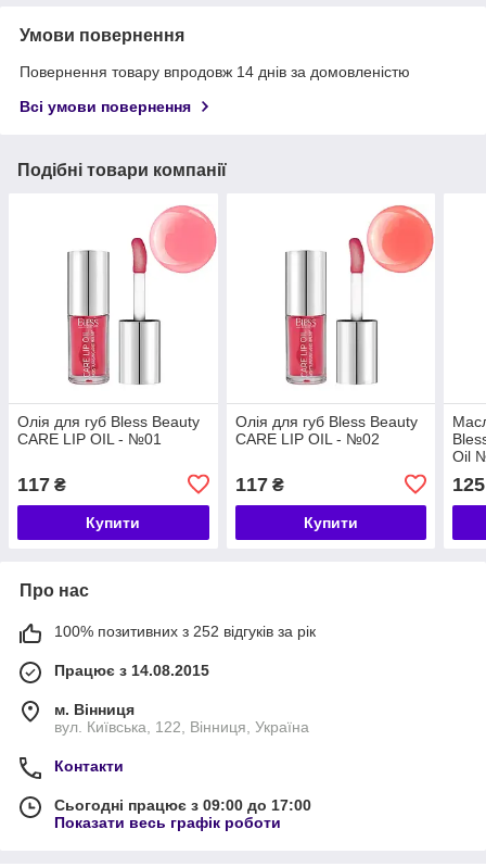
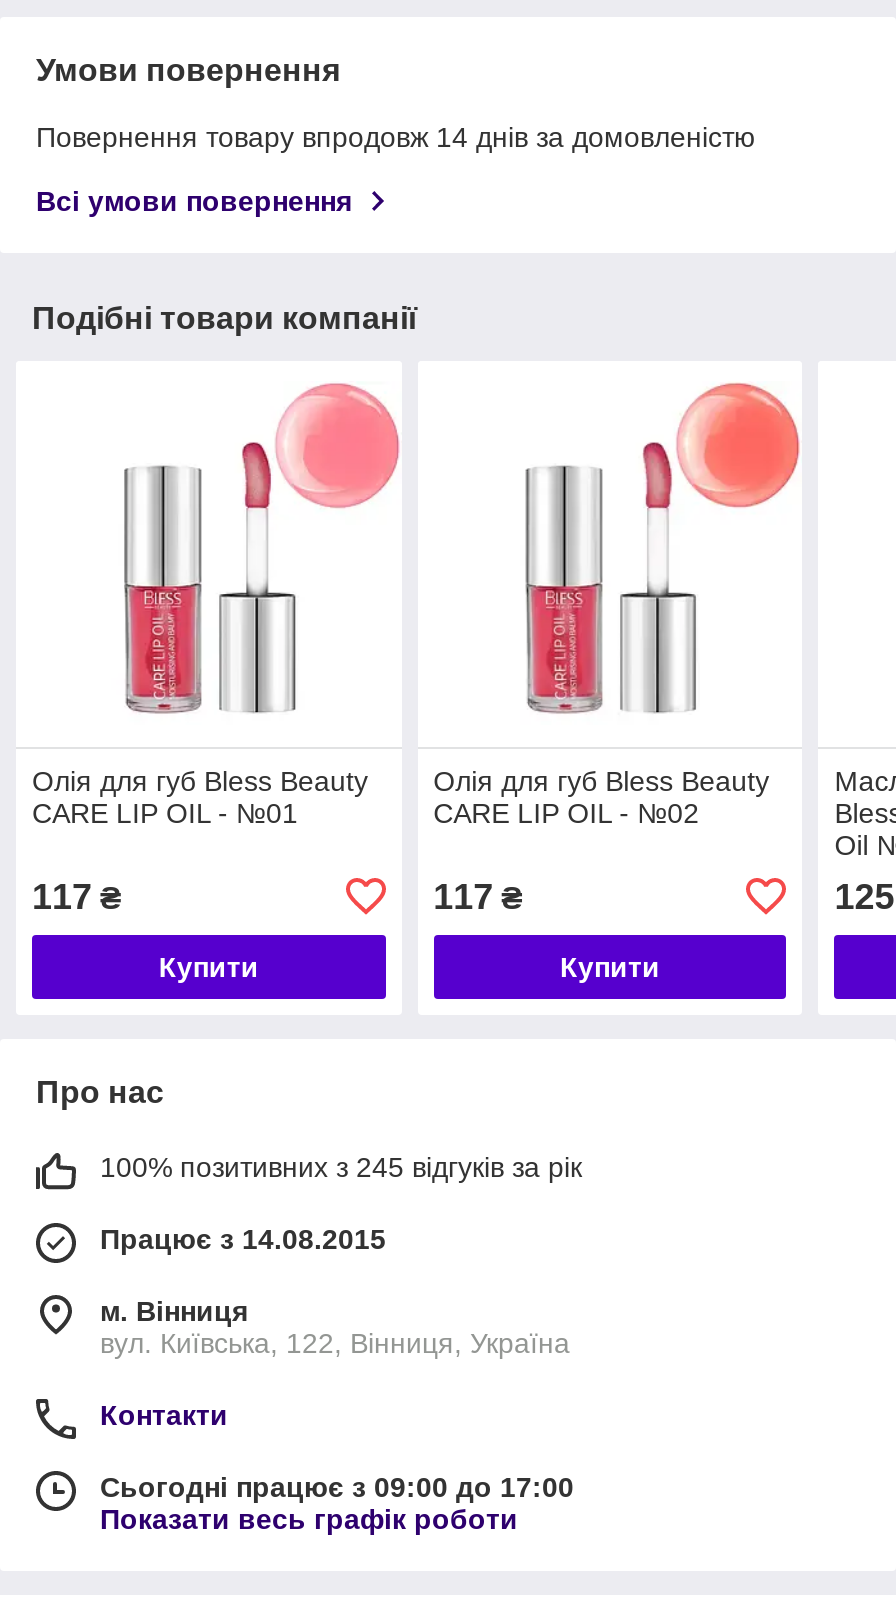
- 100% позитивних з 252 відгуків за рік
+ 100% позитивних з 245 відгуків за рік
